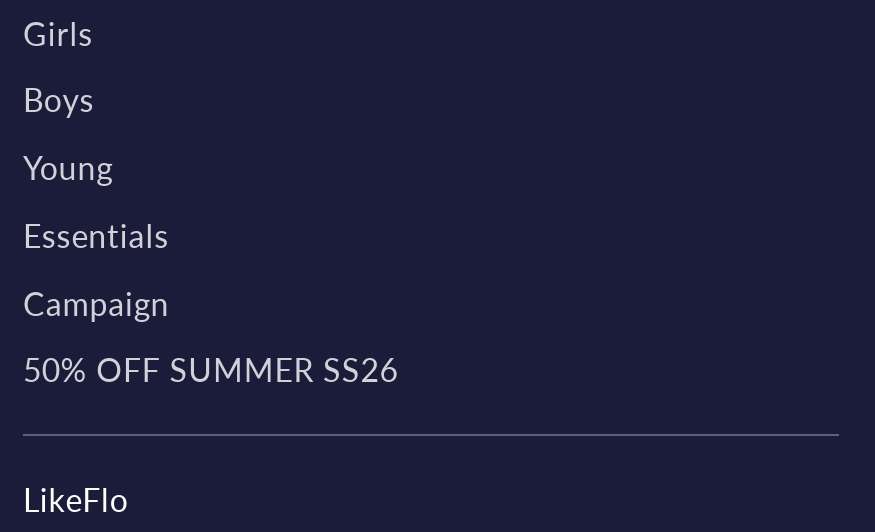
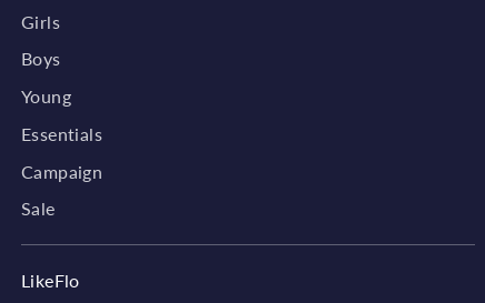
- 50% OFF SUMMER SS26
+ Sale
